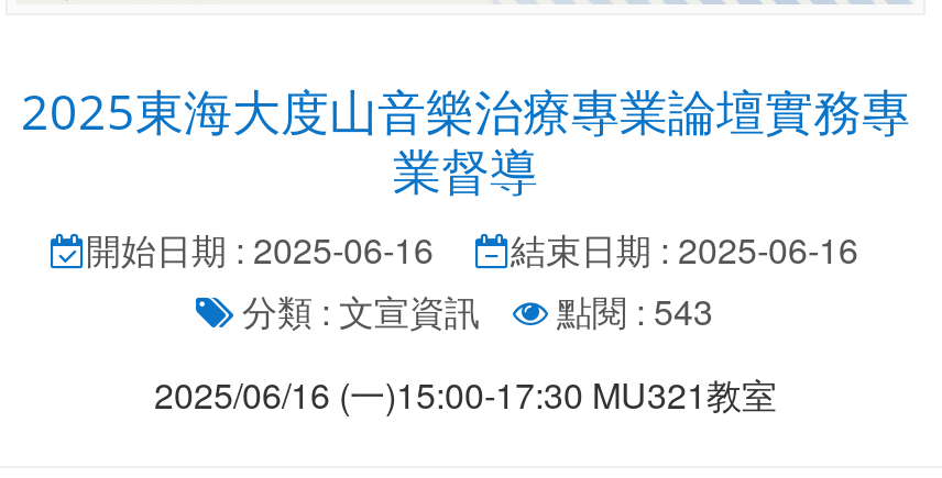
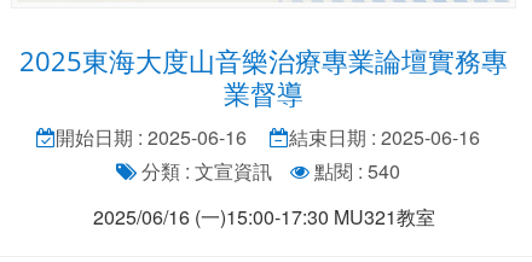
- 分類 : 文宣資訊 點閱 : 543
+ 分類 : 文宣資訊 點閱 : 540
